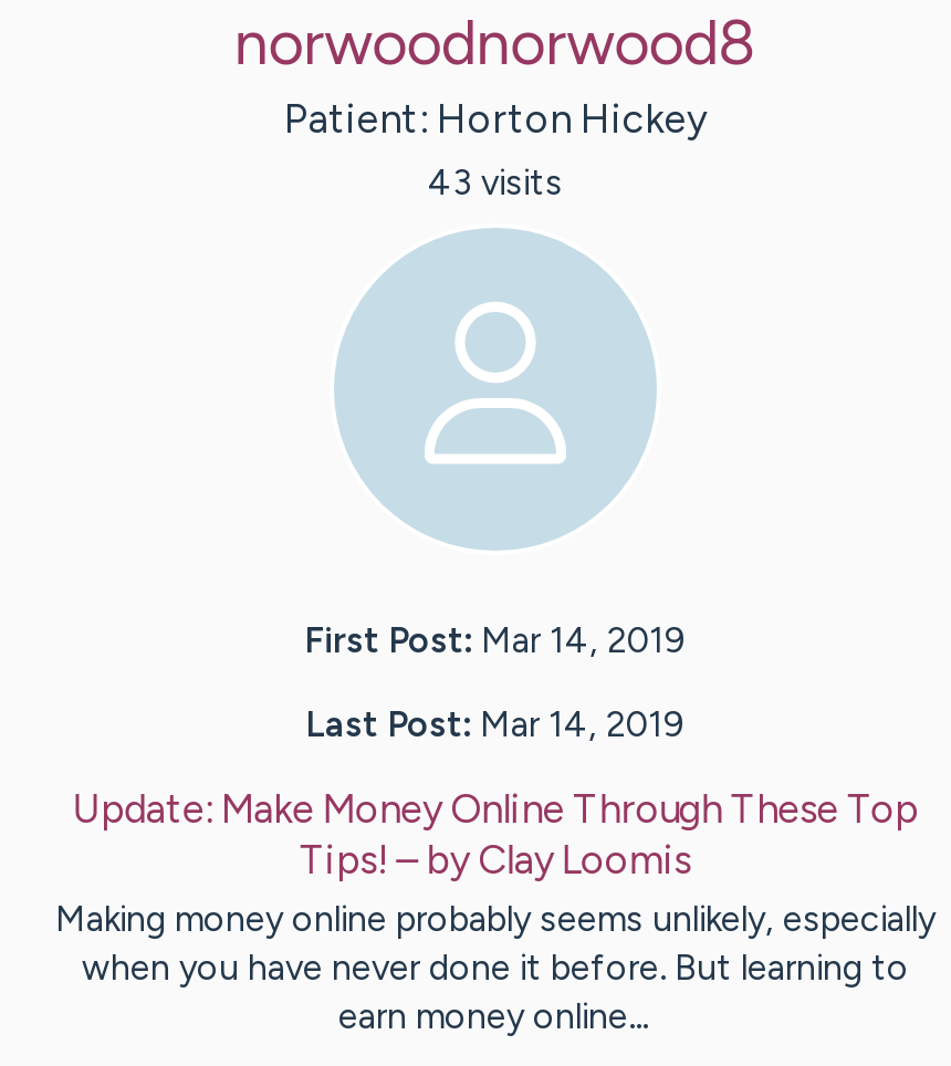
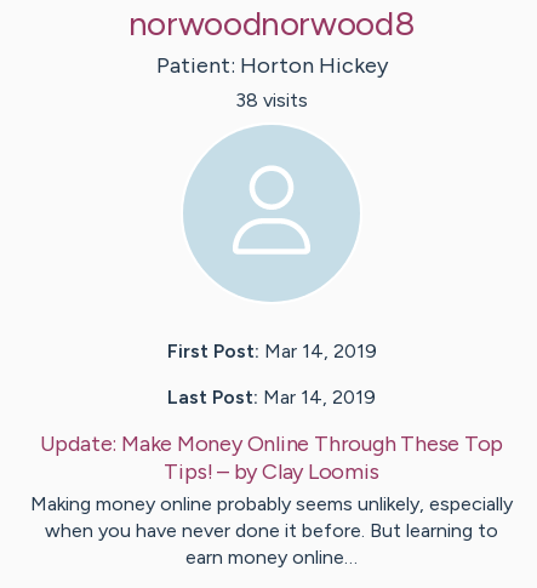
- 43 visits
+ 38 visits
